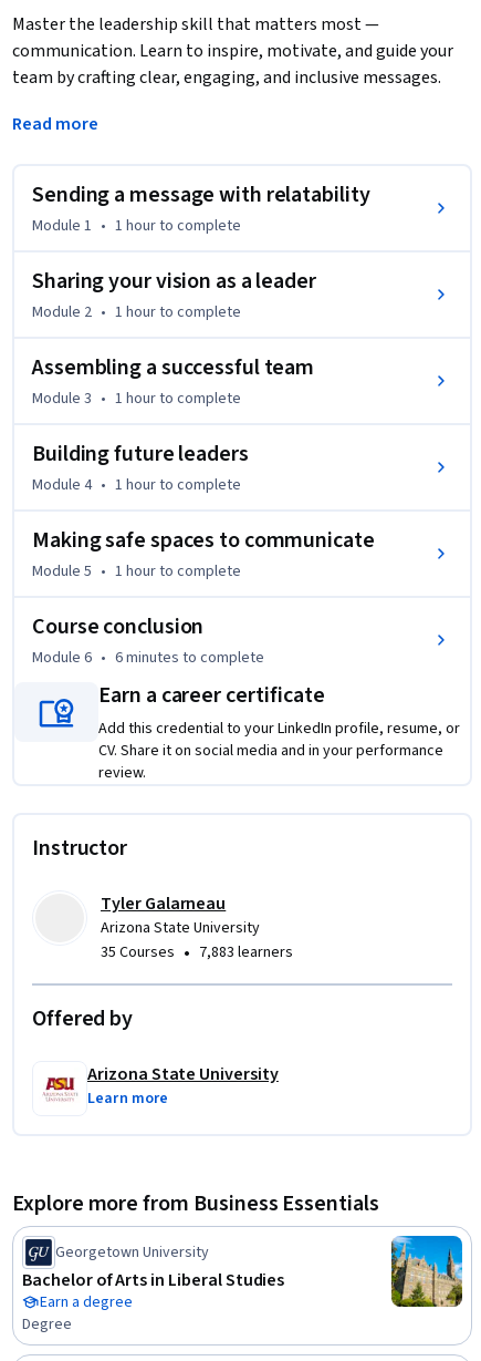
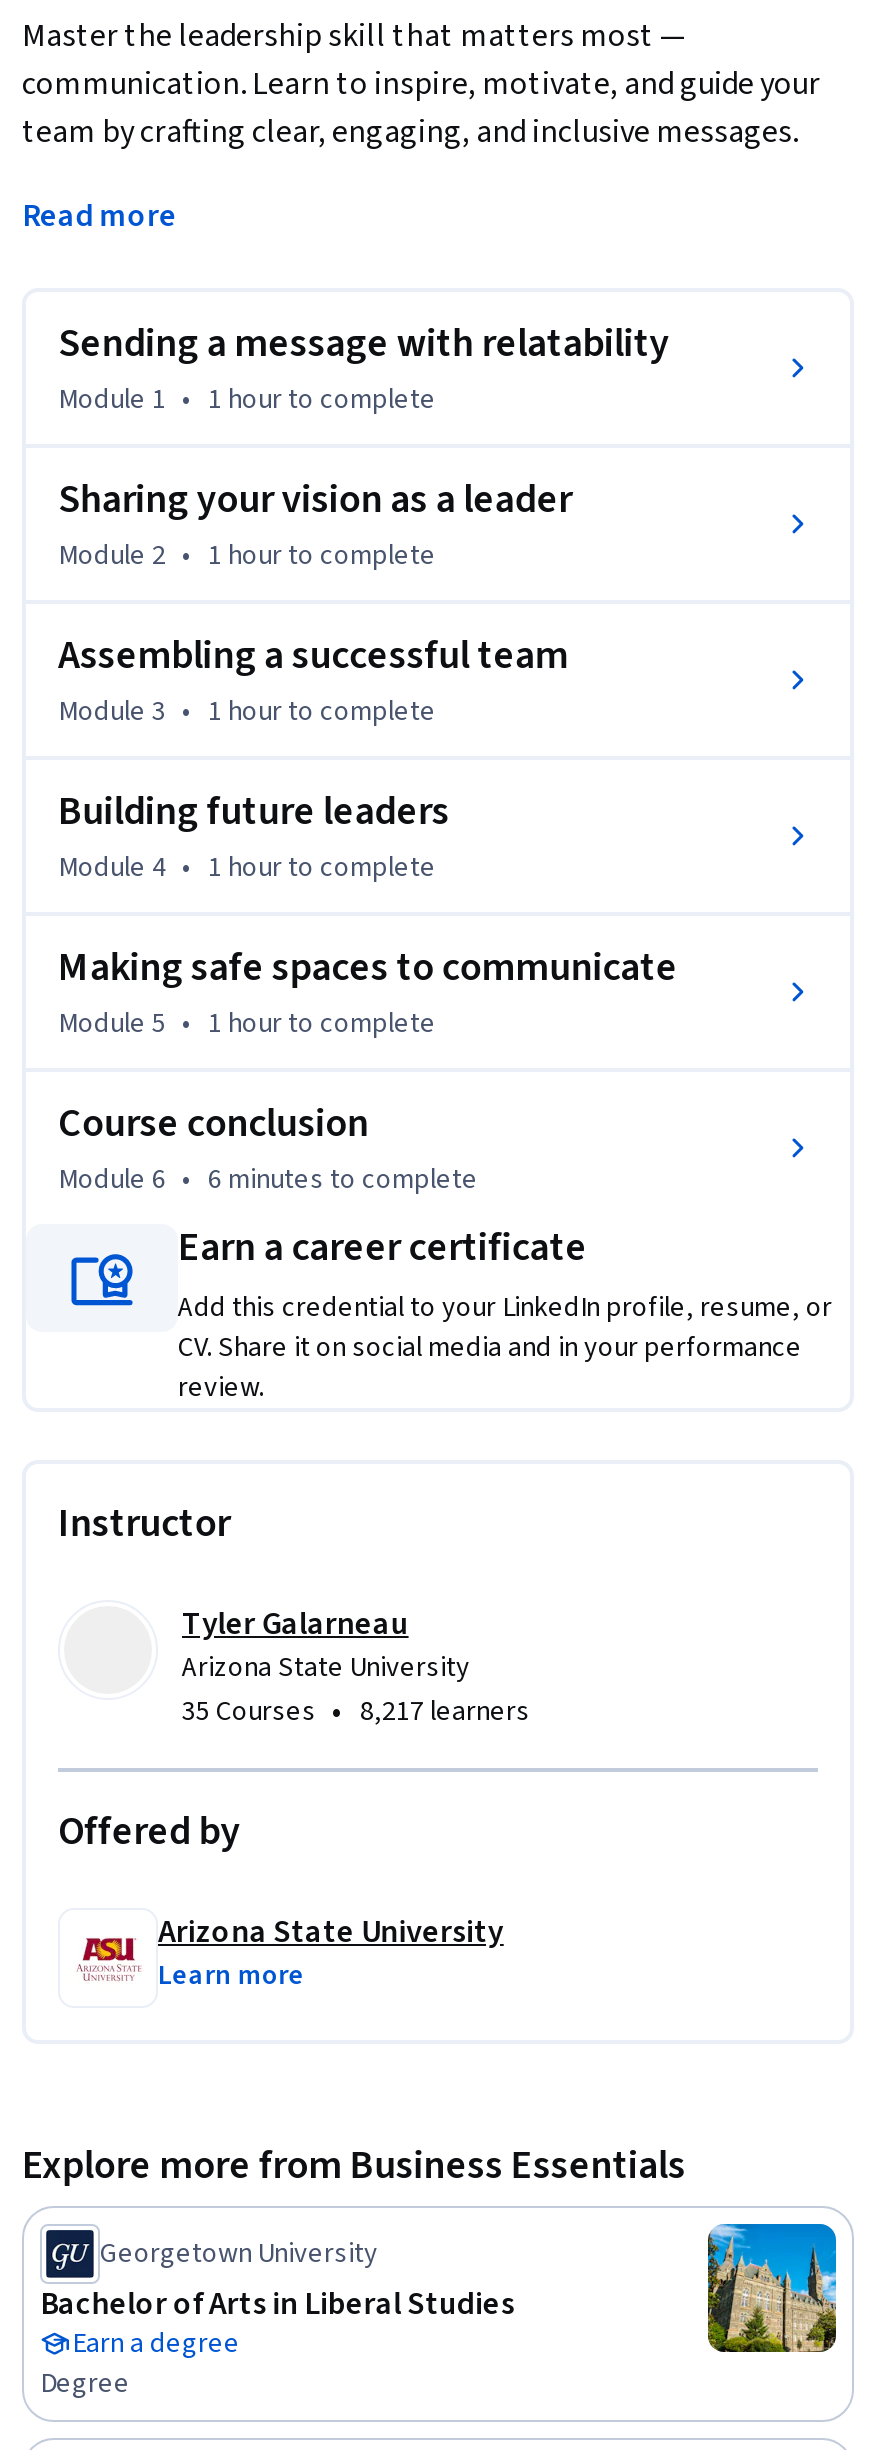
- 35 Courses • 7,883 learners
+ 35 Courses • 8,217 learners
